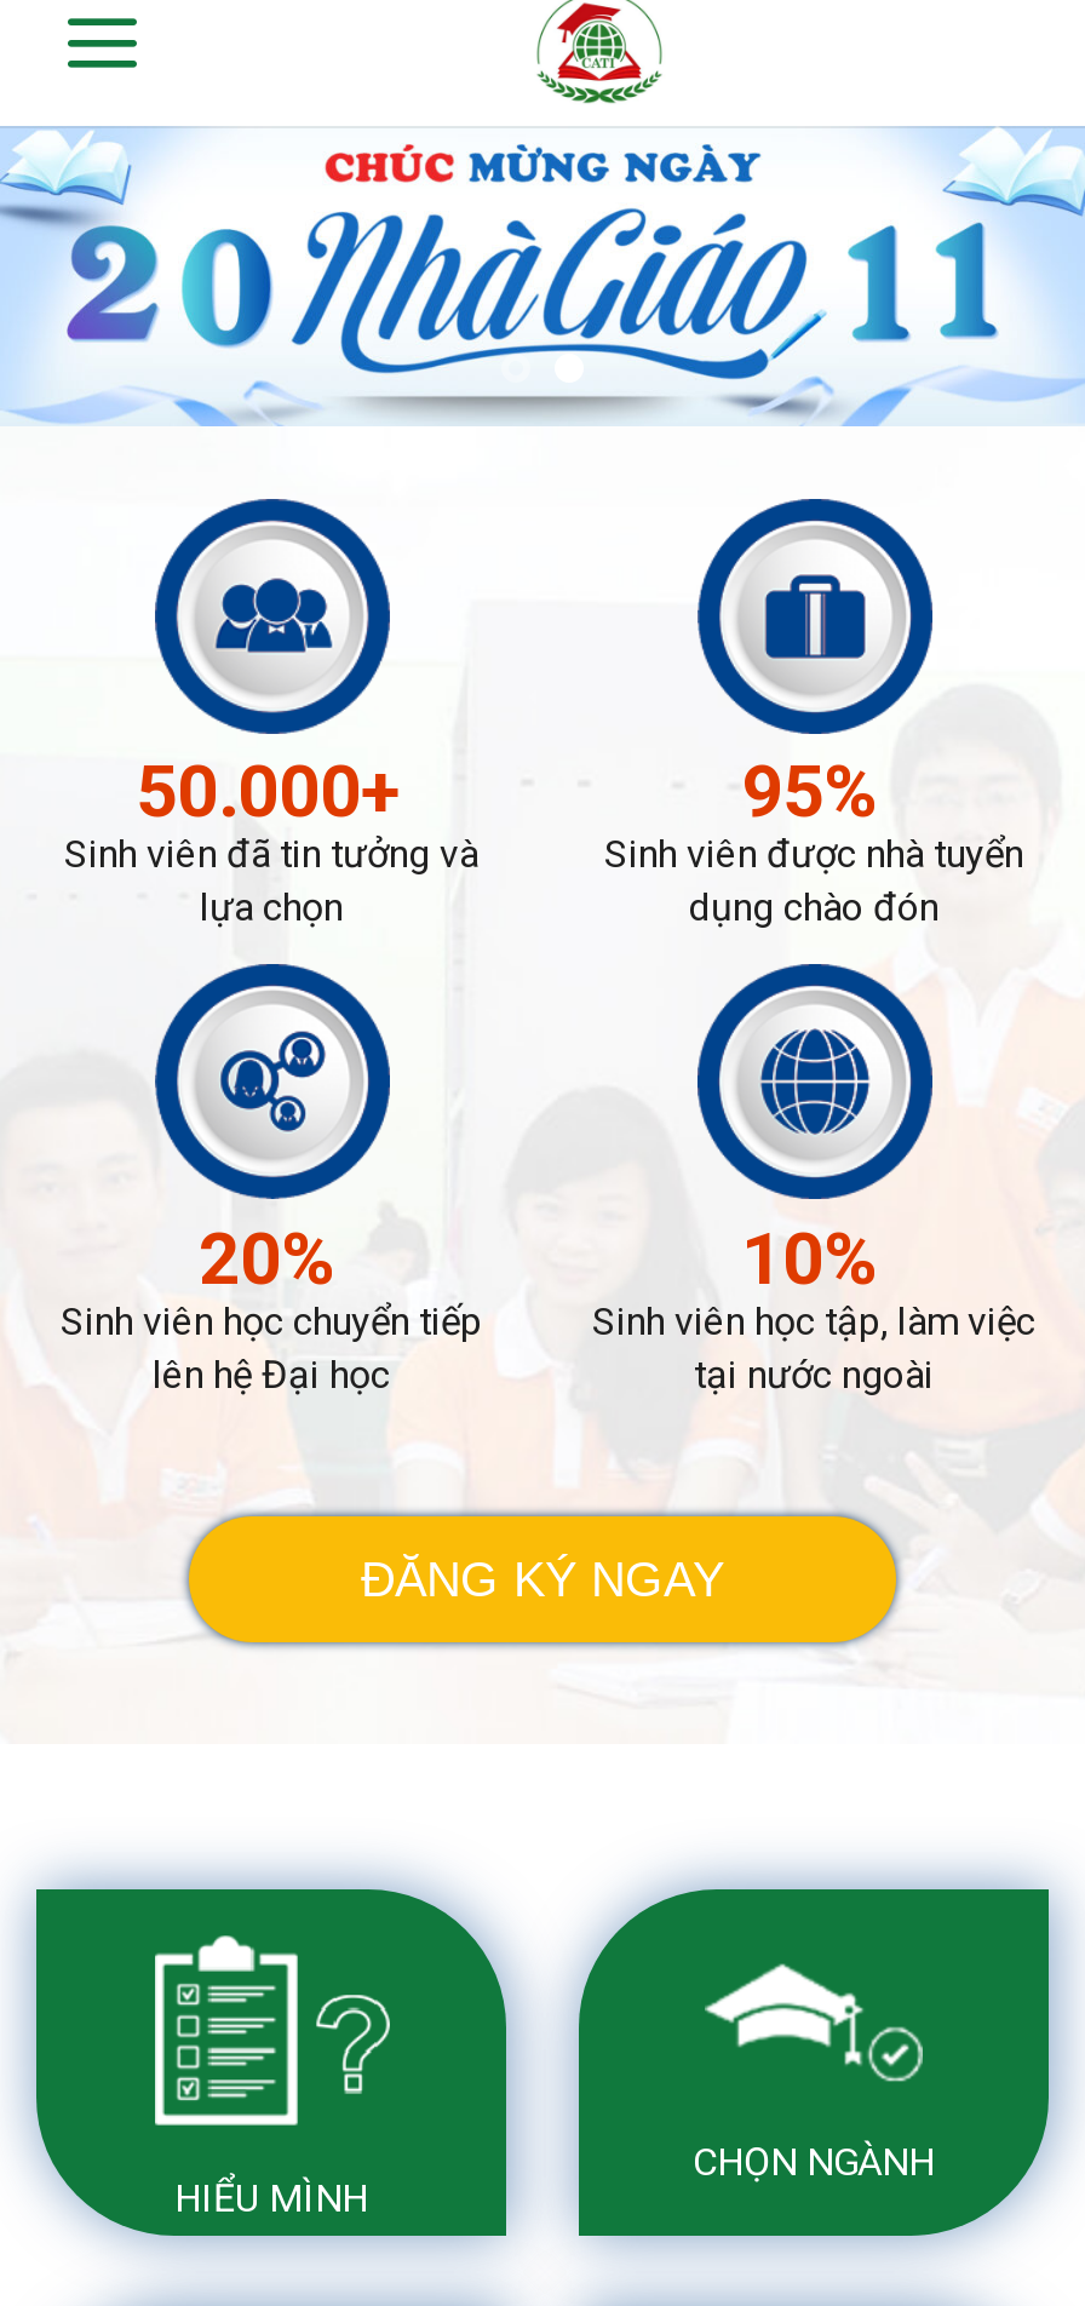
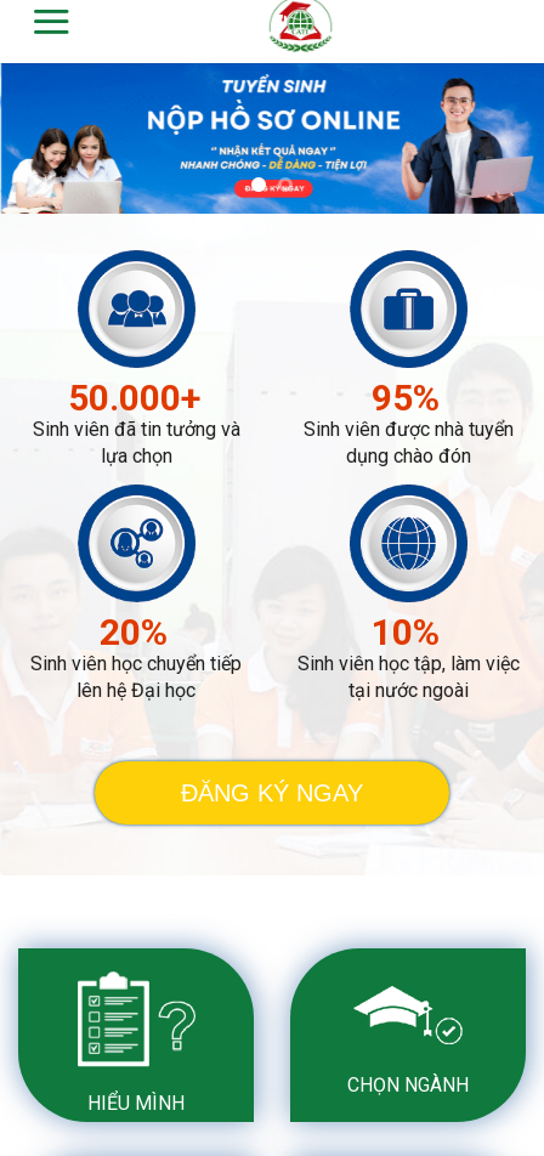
- [image]
+ [image]
